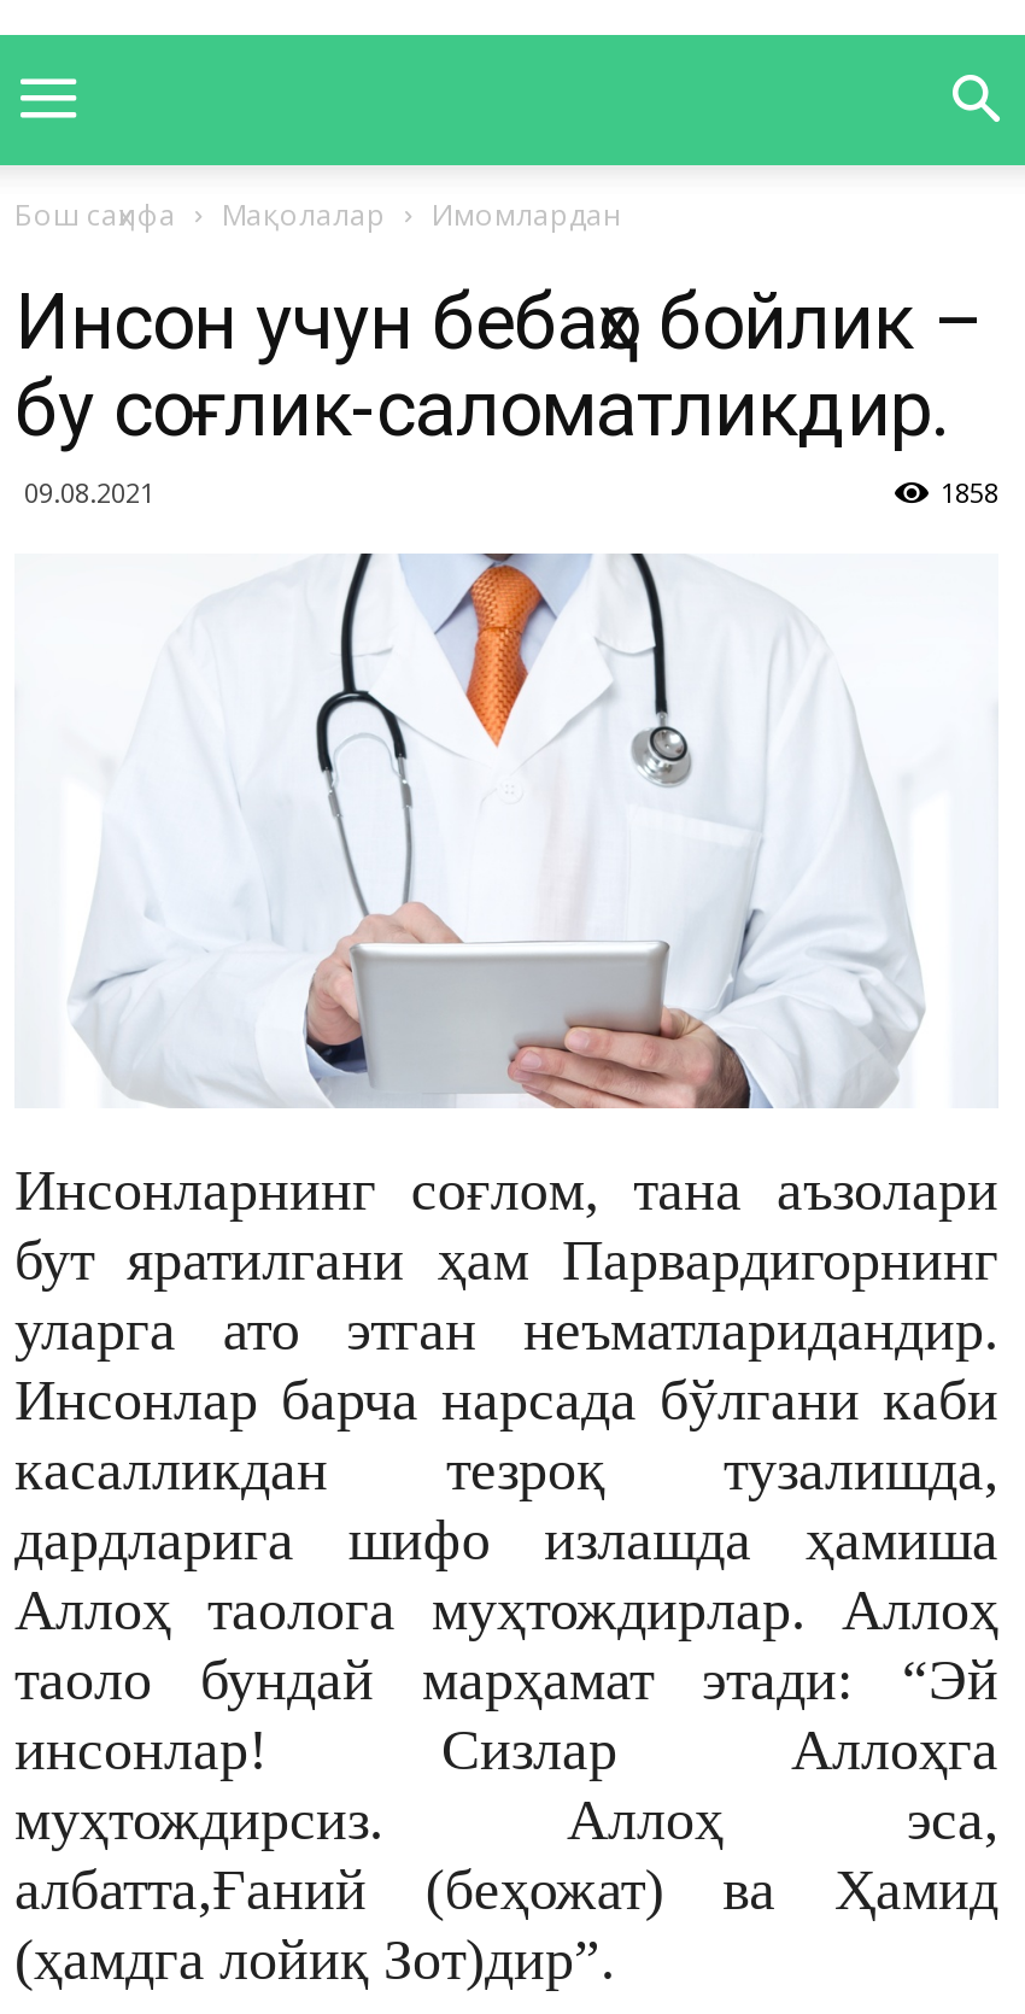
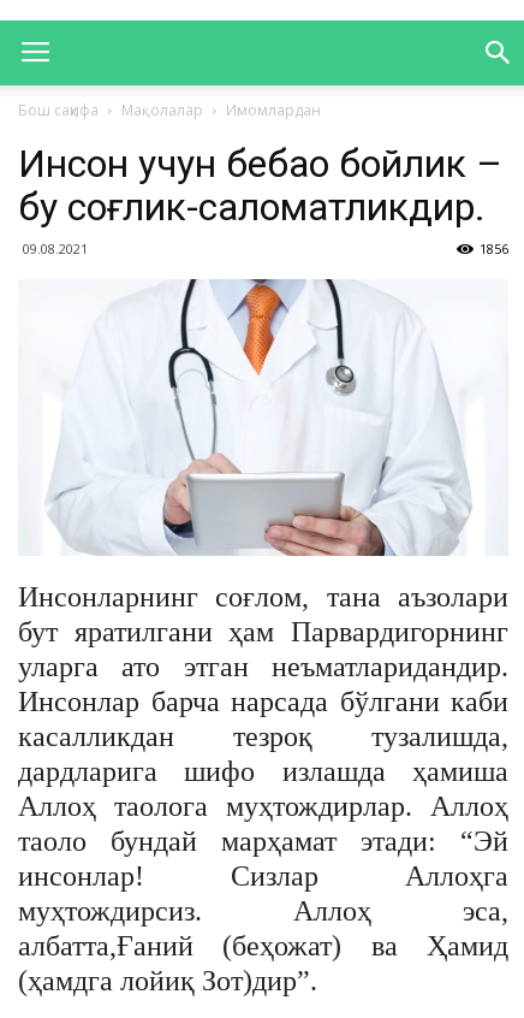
- 1858
+ 1856
